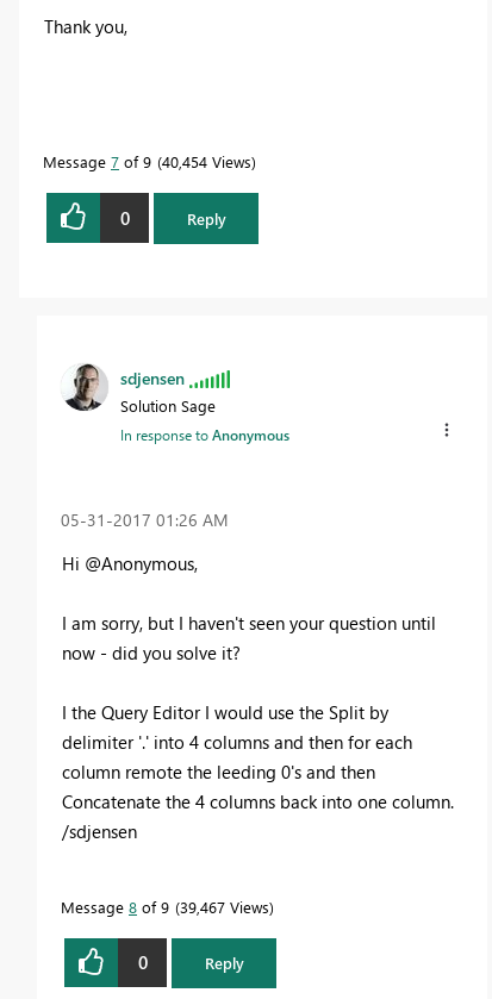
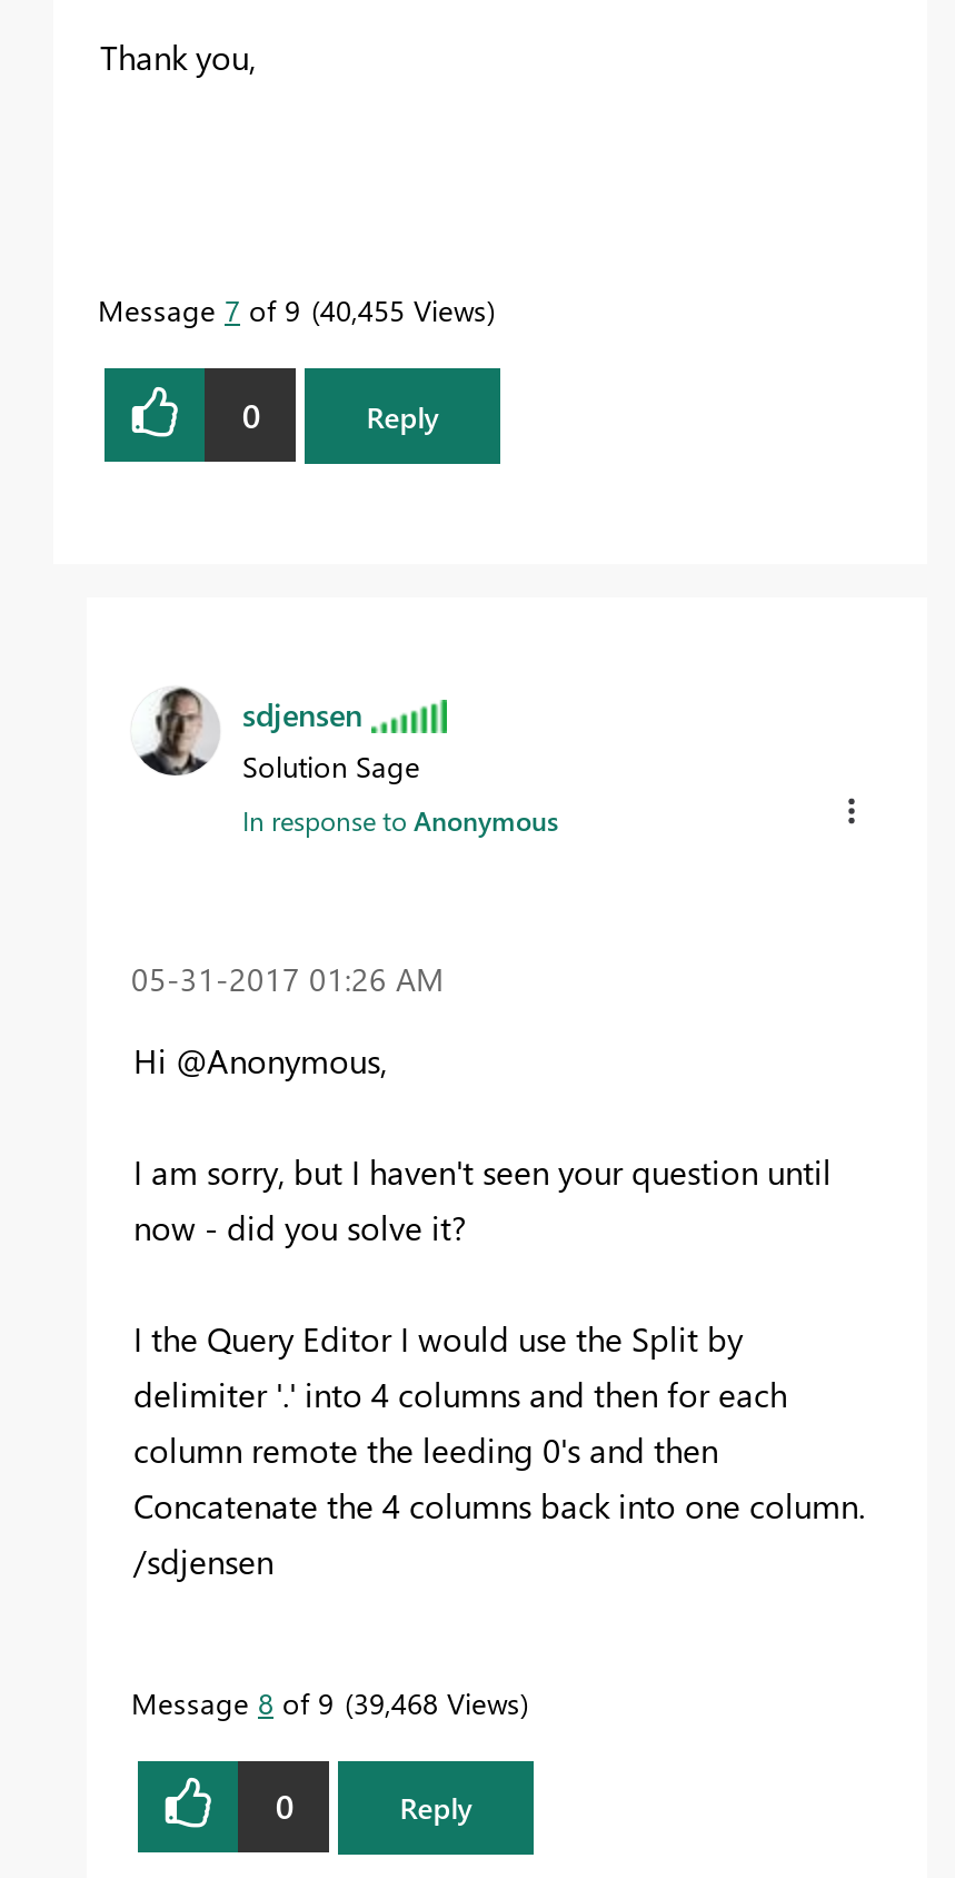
- Message 7 of 9 40,454 Views
+ Message 7 of 9 40,455 Views

- Message 8 of 9 39,467 Views
+ Message 8 of 9 39,468 Views
